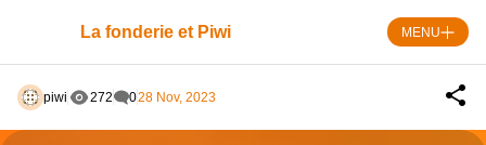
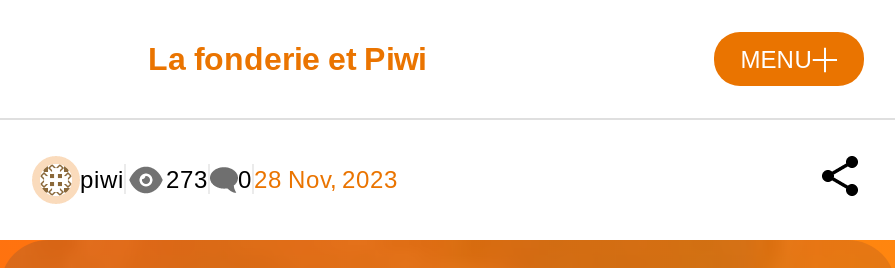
- piwi 272 0 28 Nov, 2023
+ piwi 273 0 28 Nov, 2023
